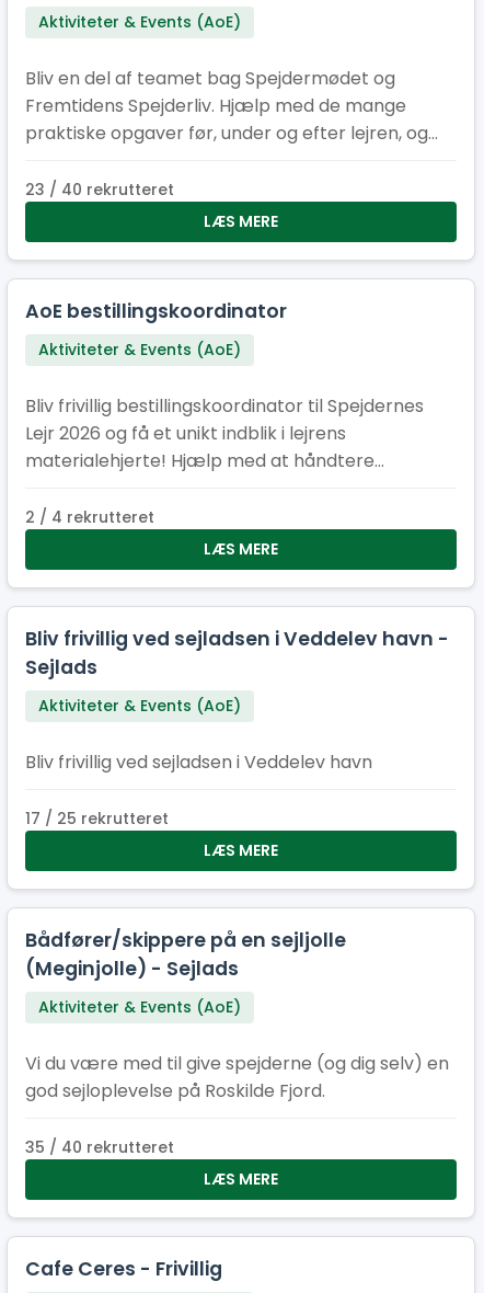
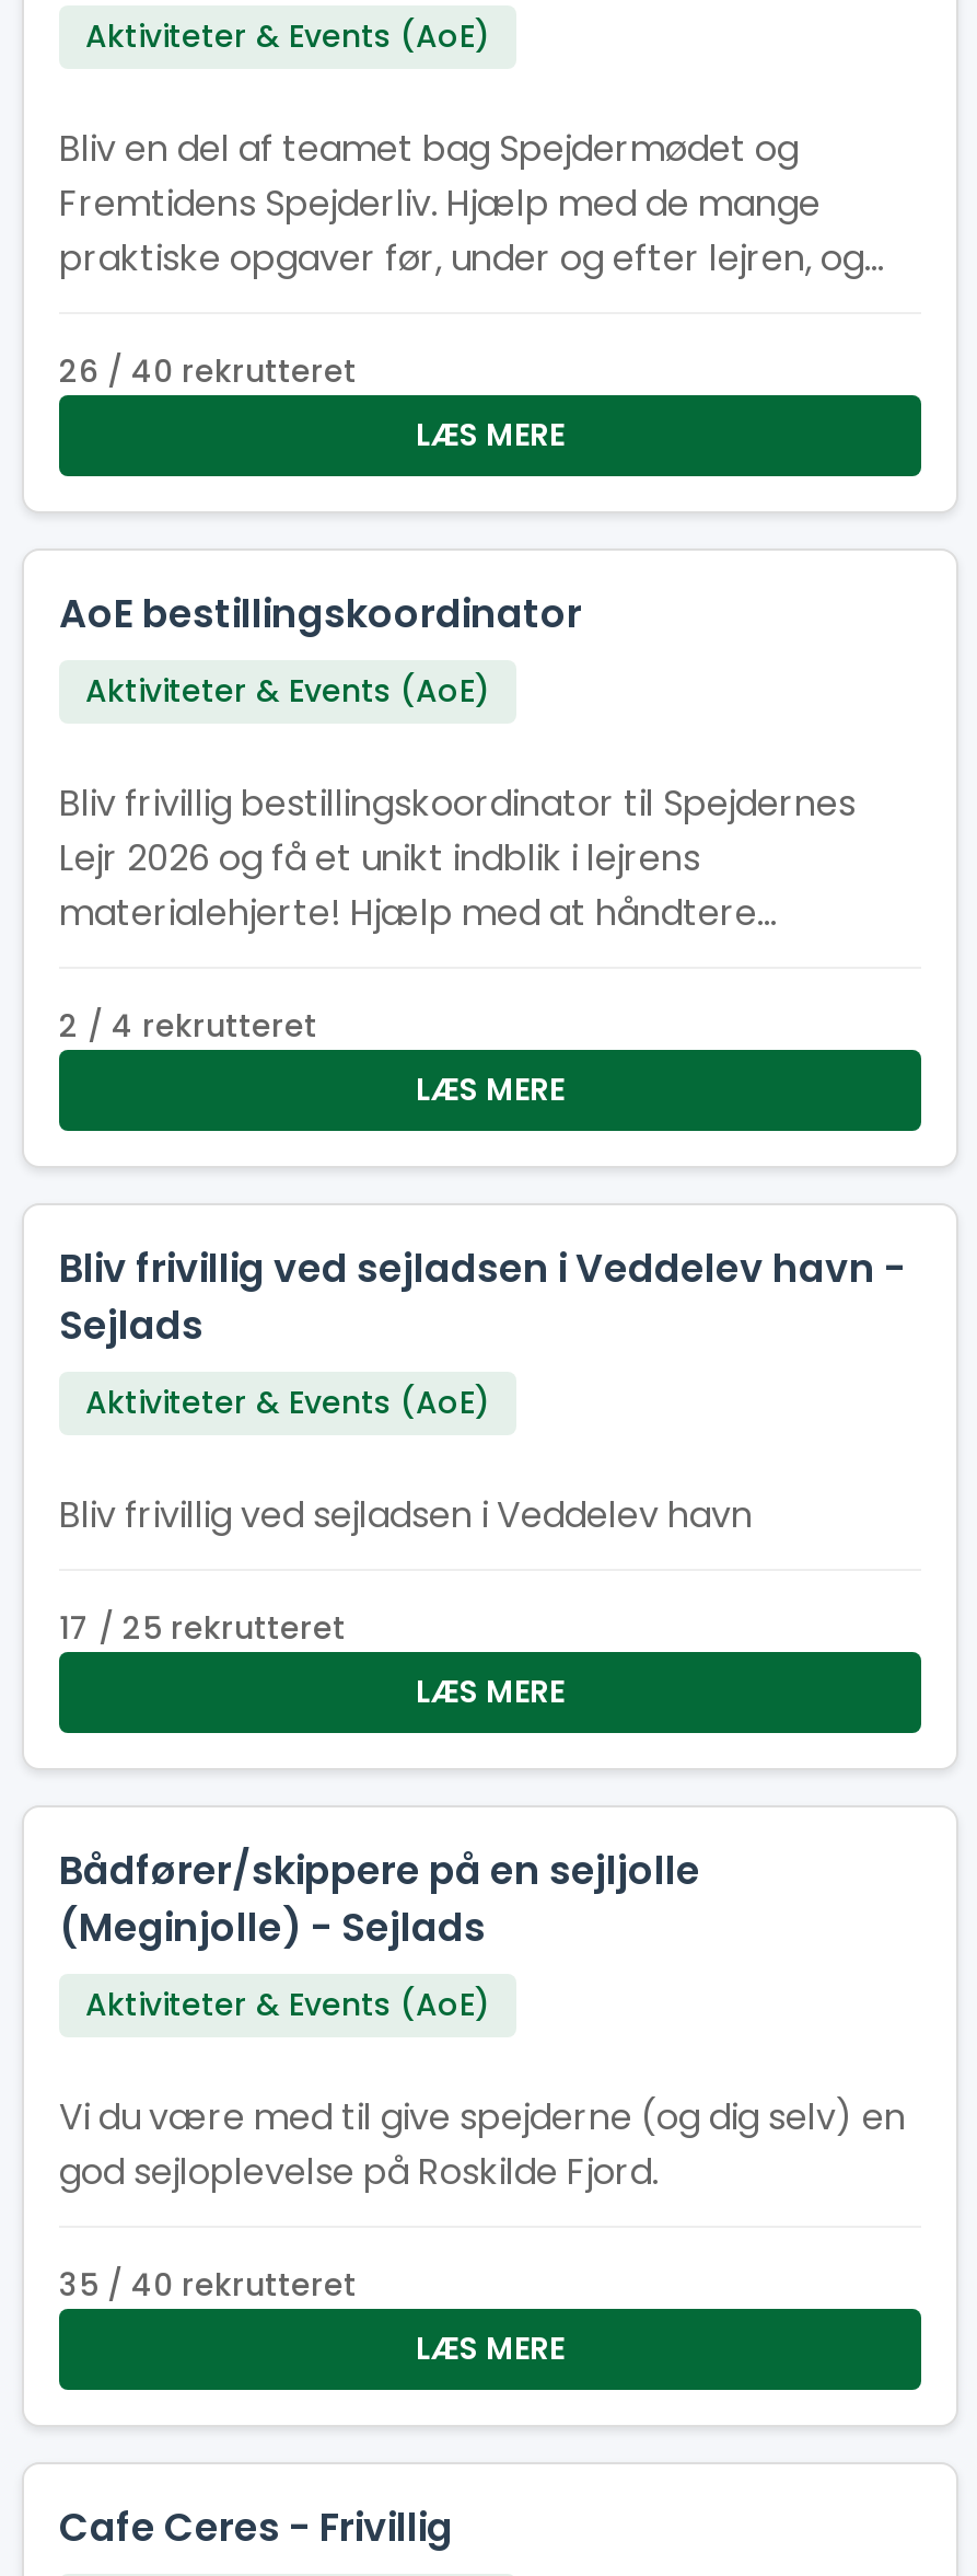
- 23 / 40 rekrutteret
+ 26 / 40 rekrutteret
